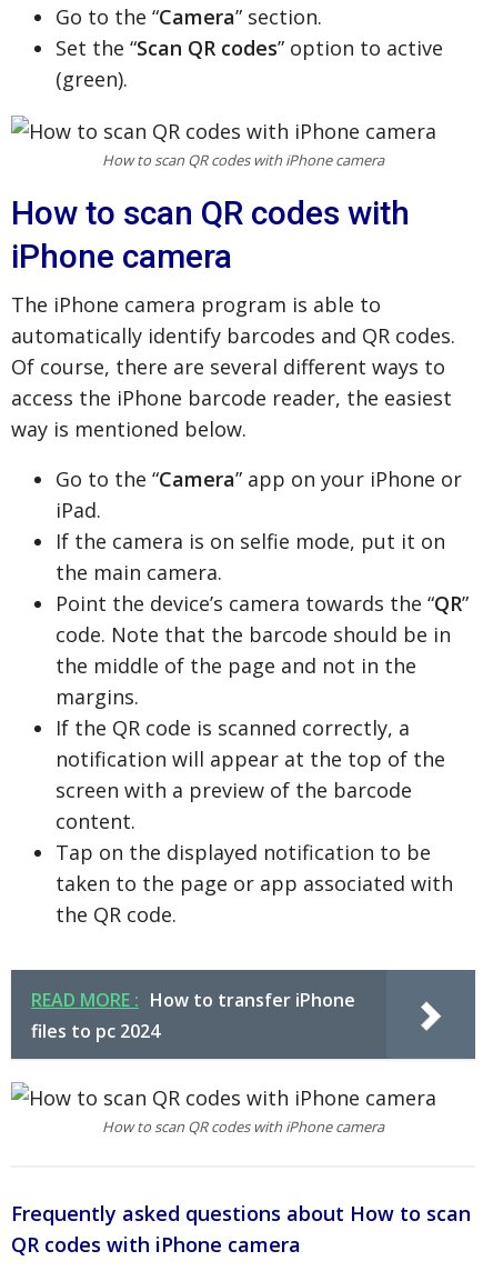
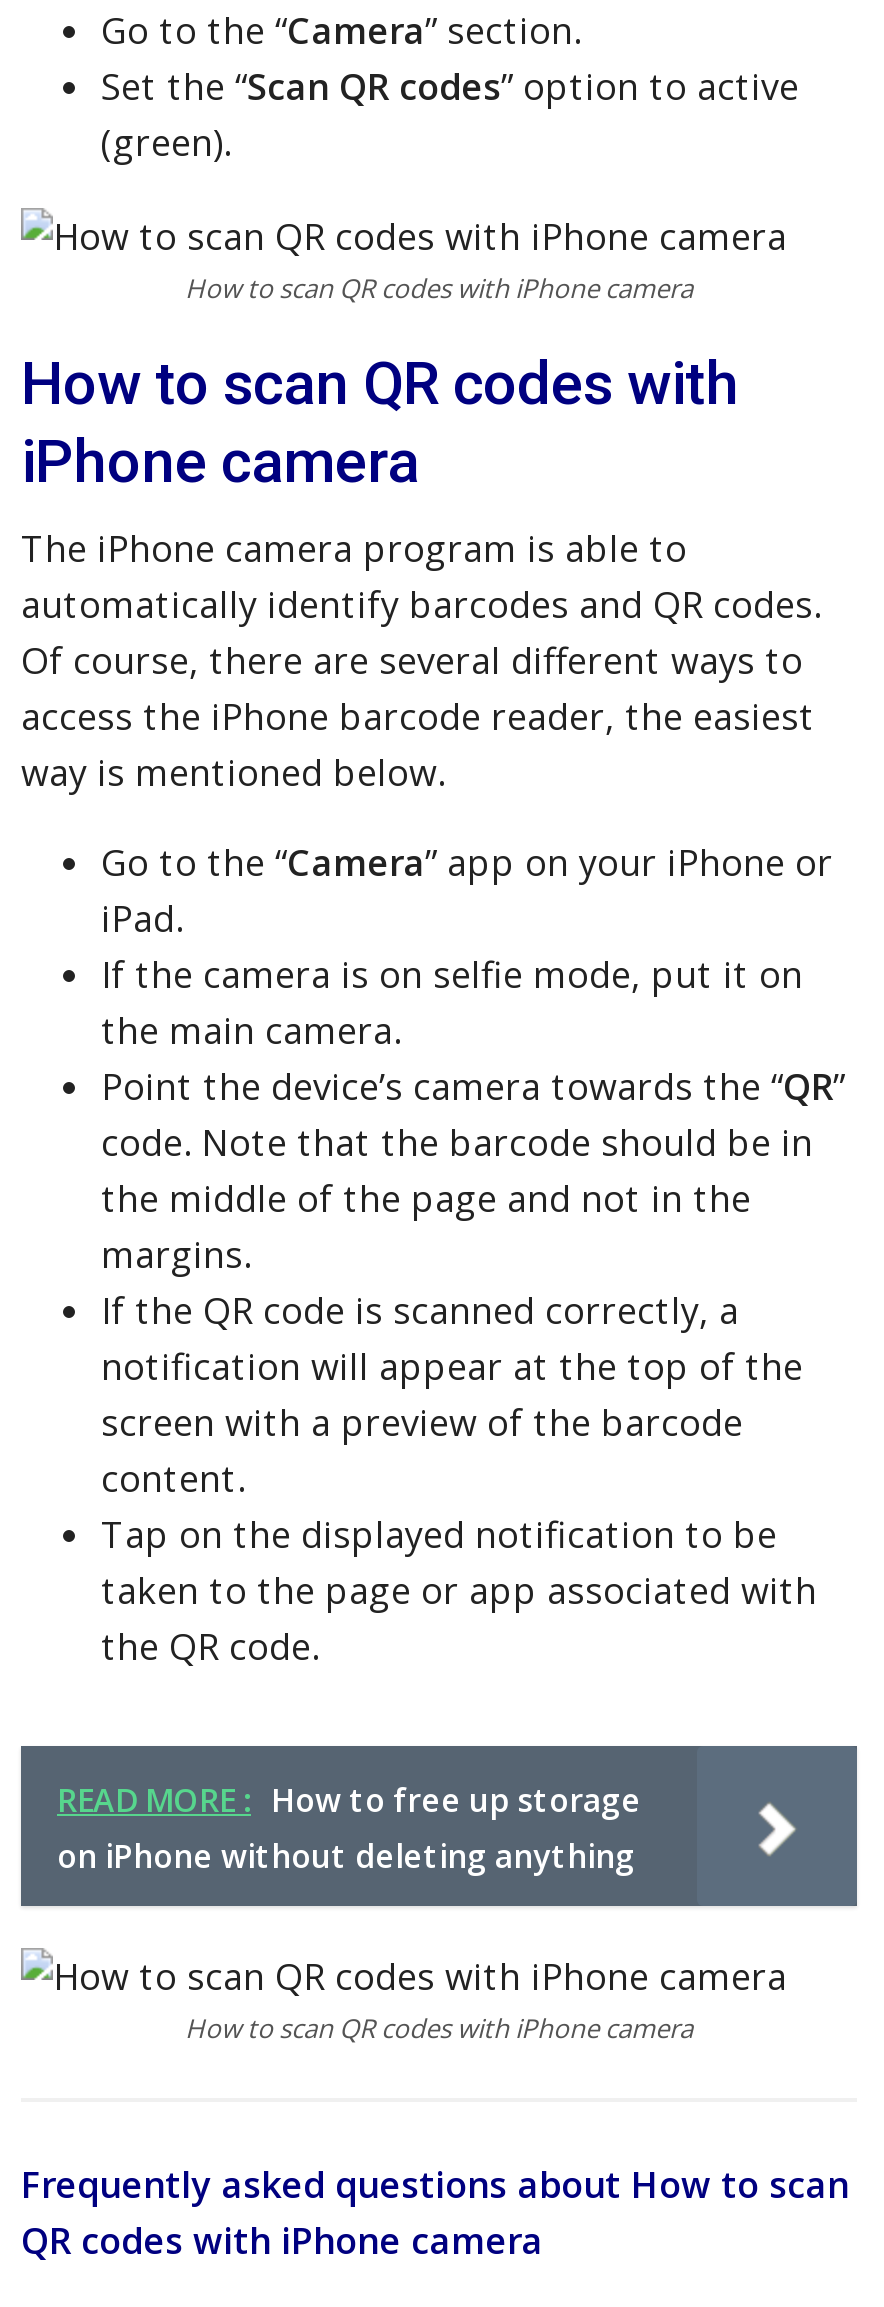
- READ MORE : How to transfer iPhone
- files to pc 2024
+ READ MORE : How to free up storage
+ on iPhone without deleting anything
